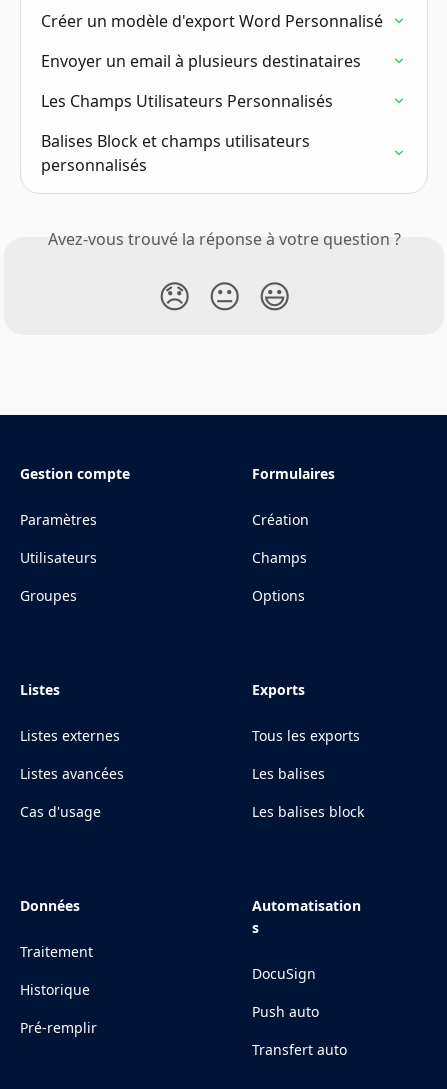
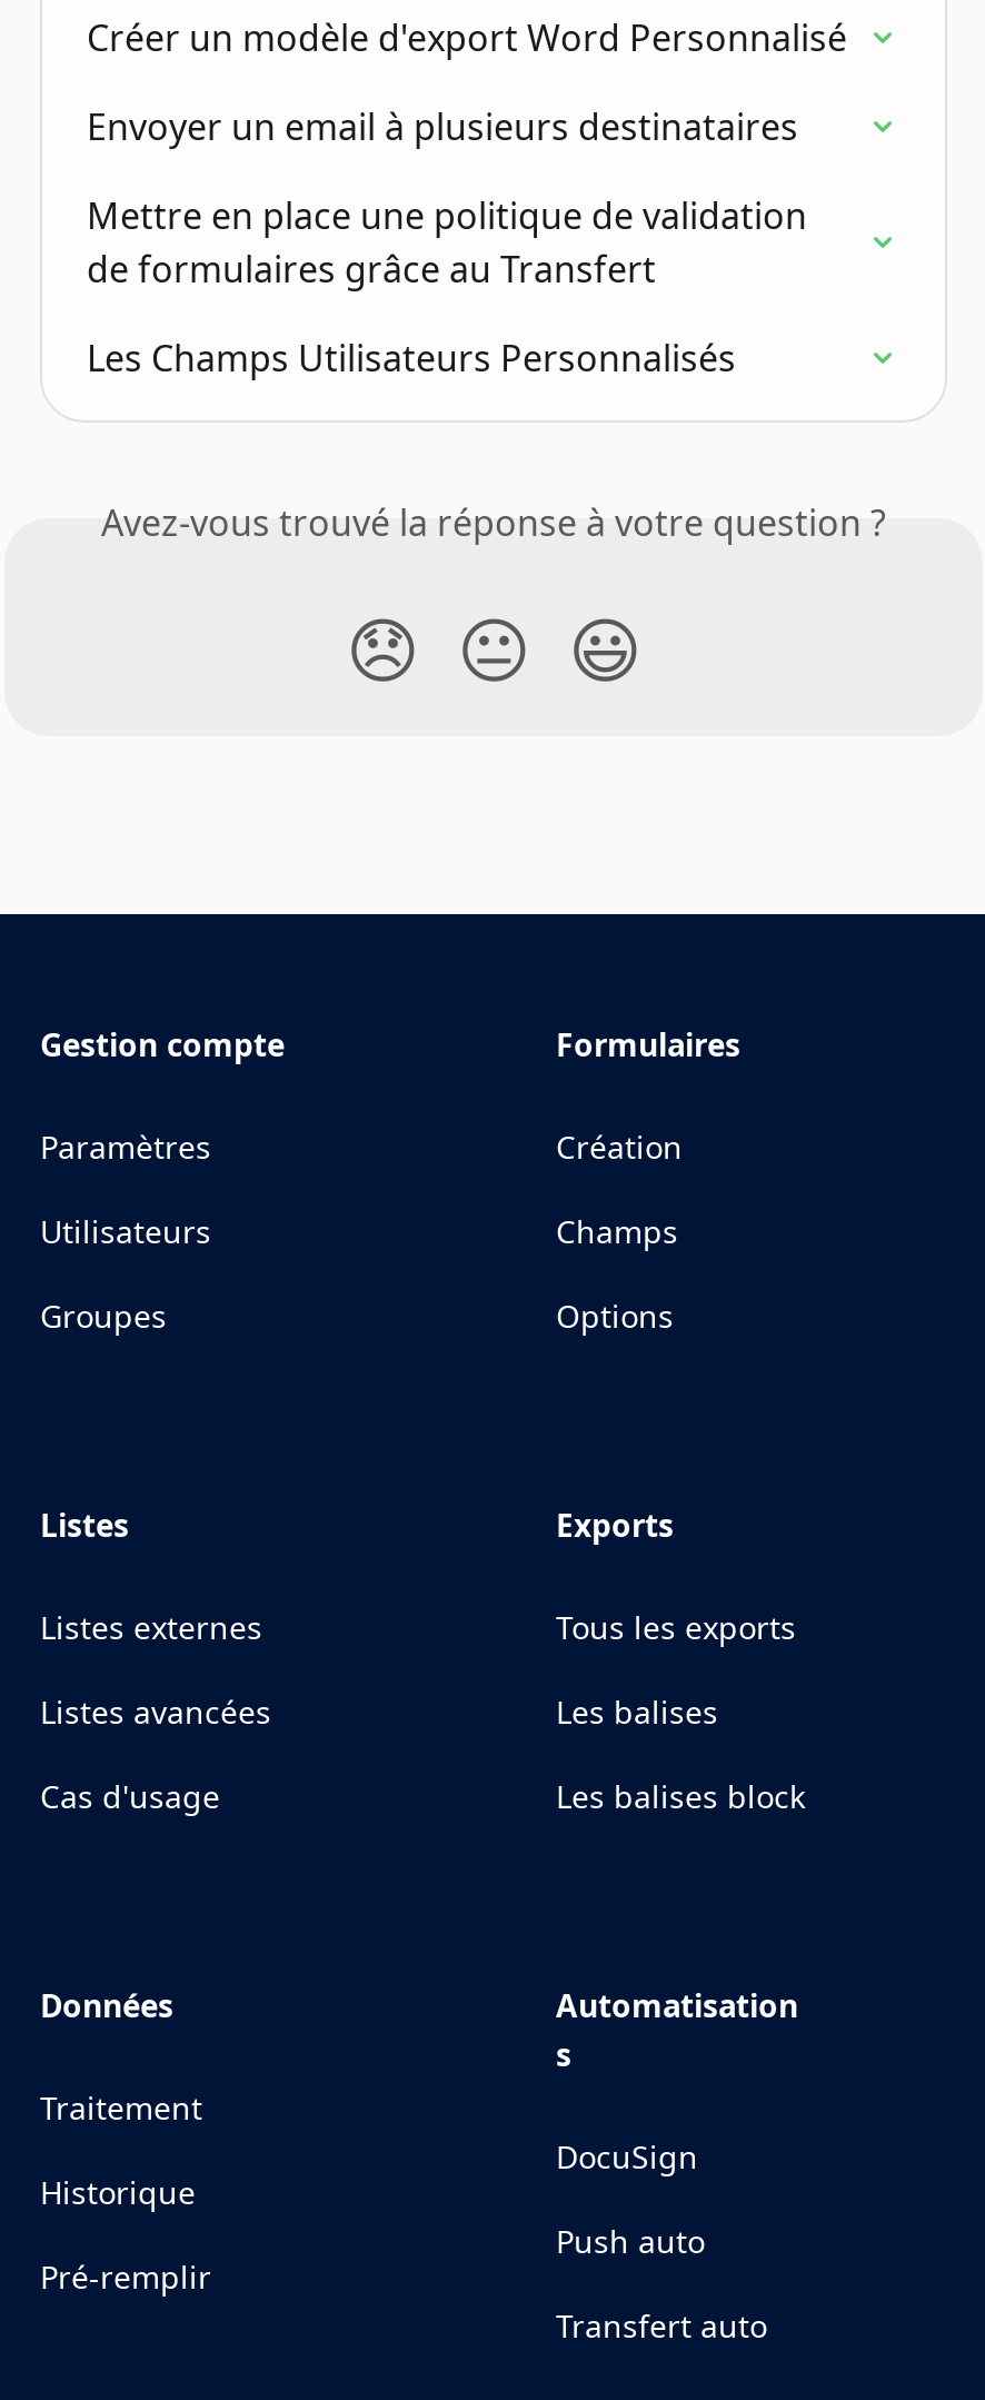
+ Mettre en place une politique de validation
+ de formulaires grâce au Transfert

moved down: Les Champs Utilisateurs Personnalisés

- Balises Block et champs utilisateurs
- personnalisés
